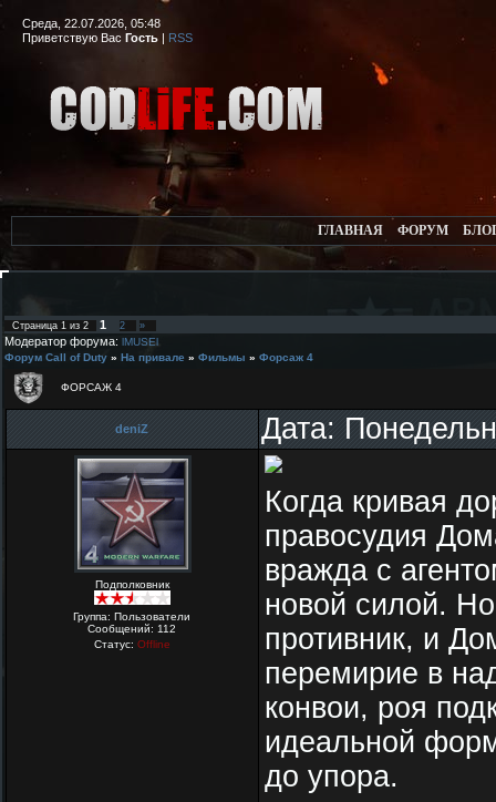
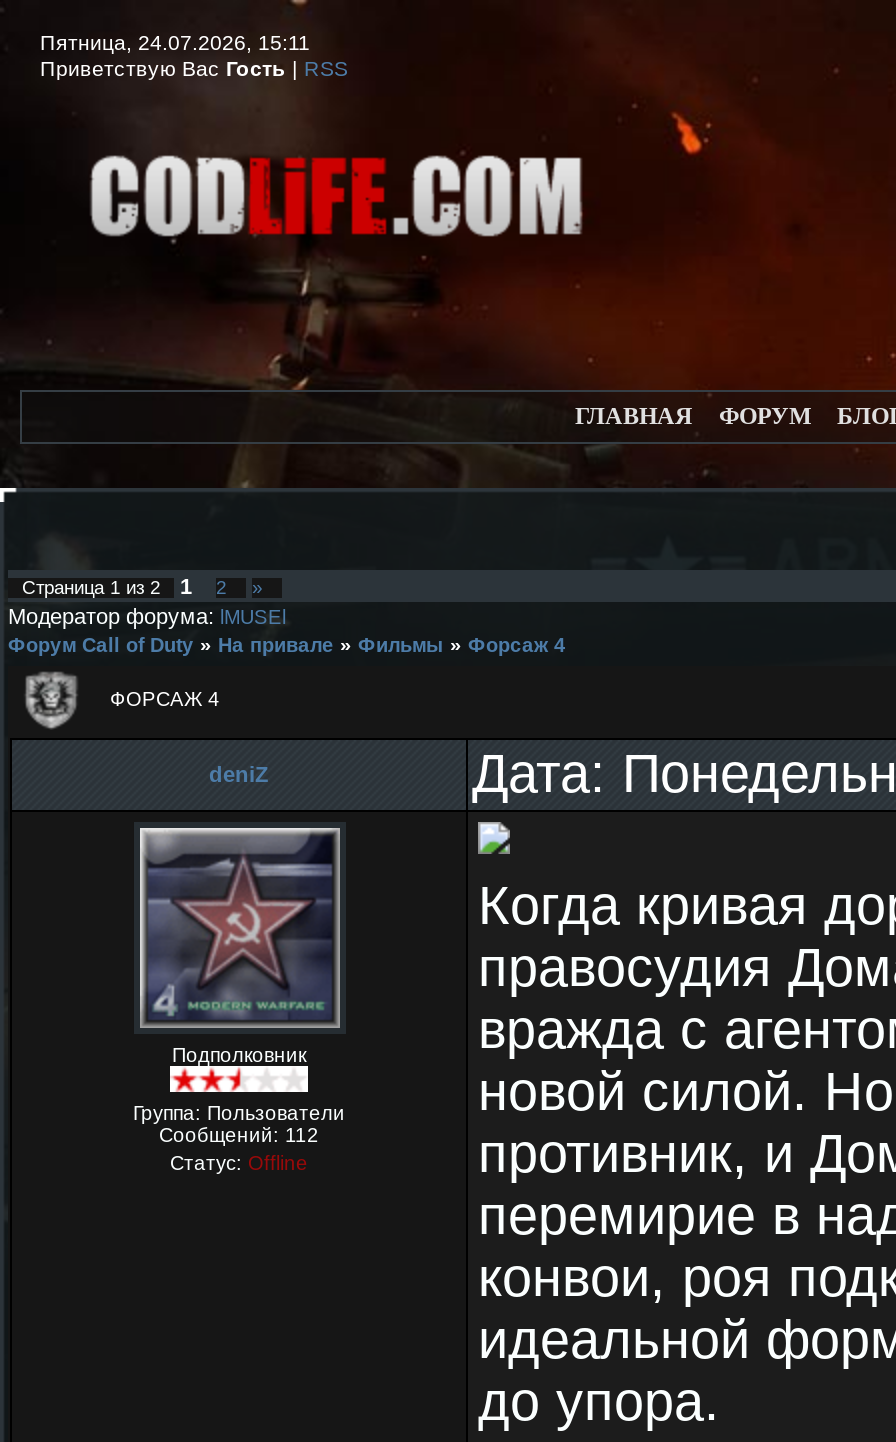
- Среда, 22.07.2026, 05:48
+ Пятница, 24.07.2026, 15:11
